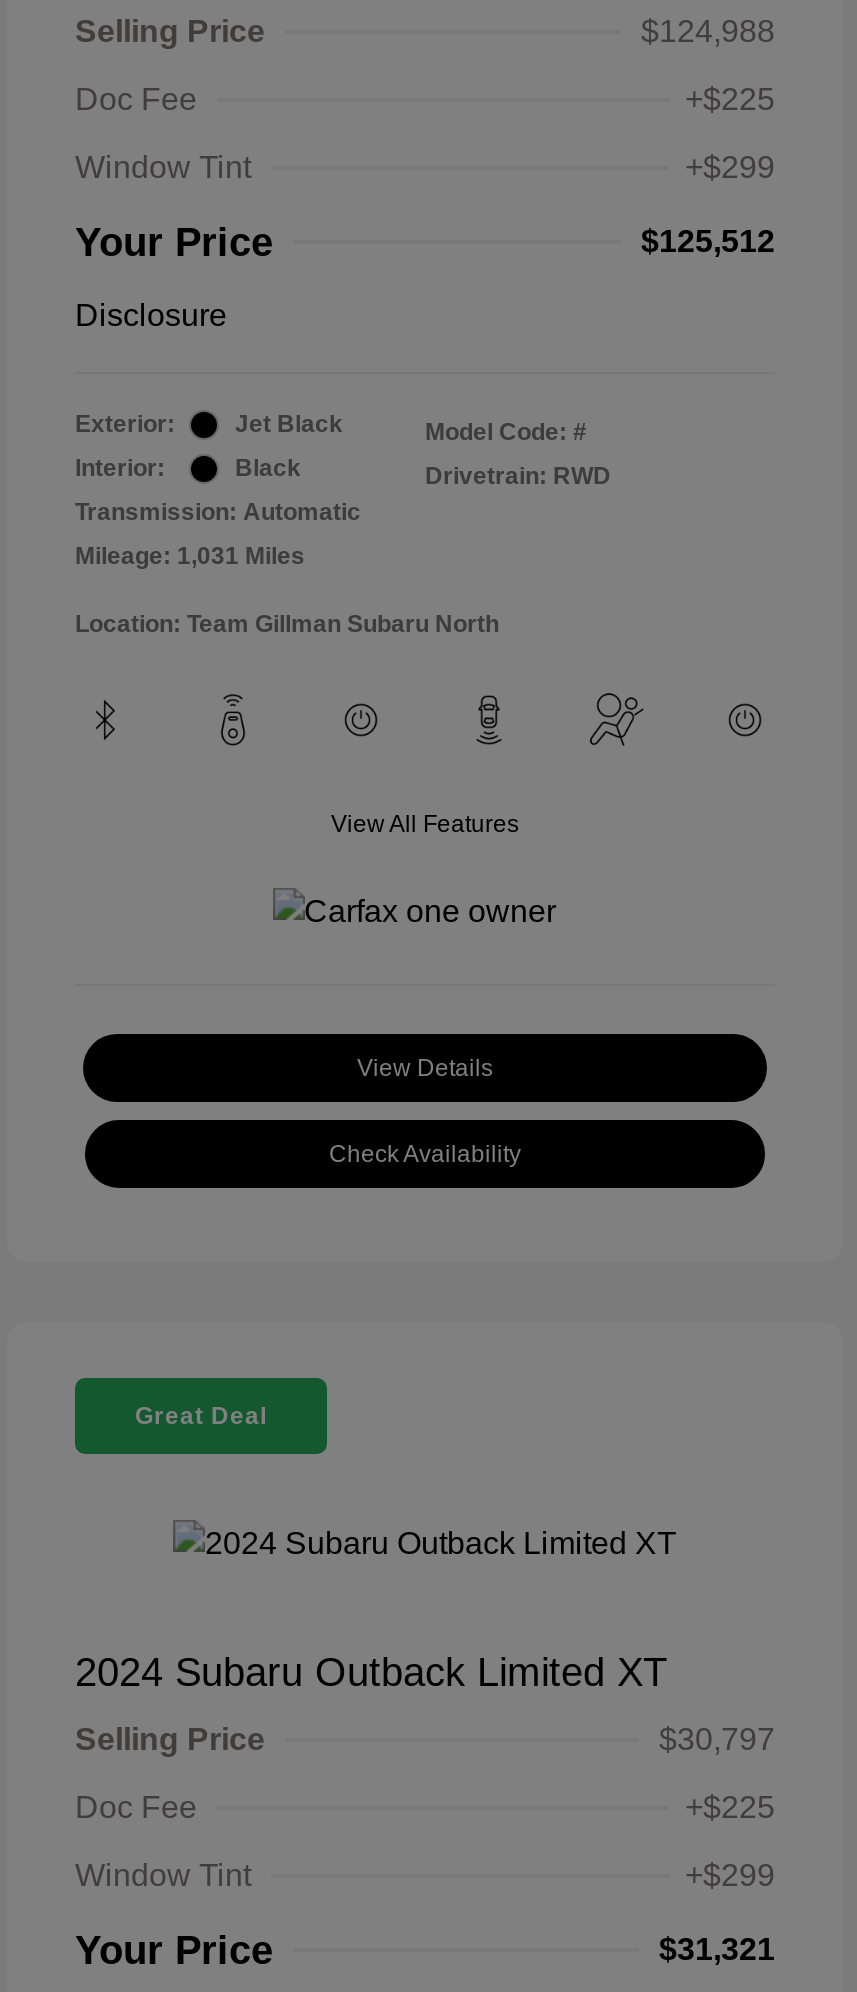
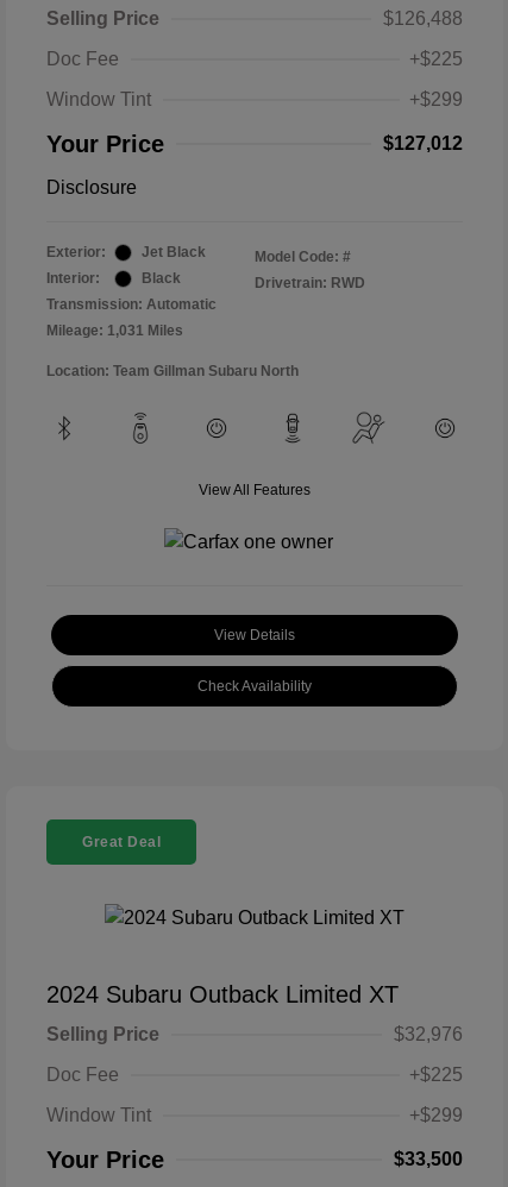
- $124,988
+ $126,488

- $125,512
+ $127,012

- $30,797
+ $32,976

- $31,321
+ $33,500
